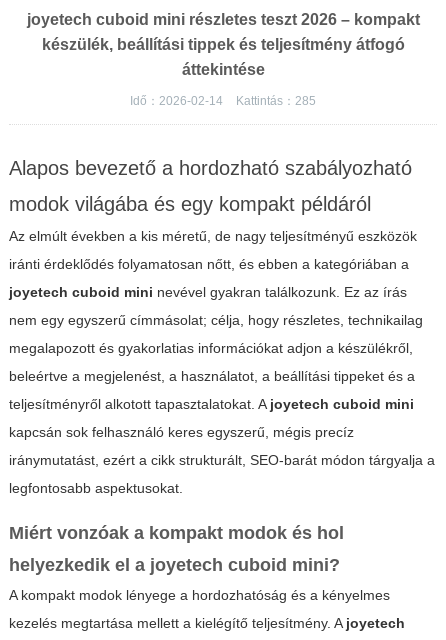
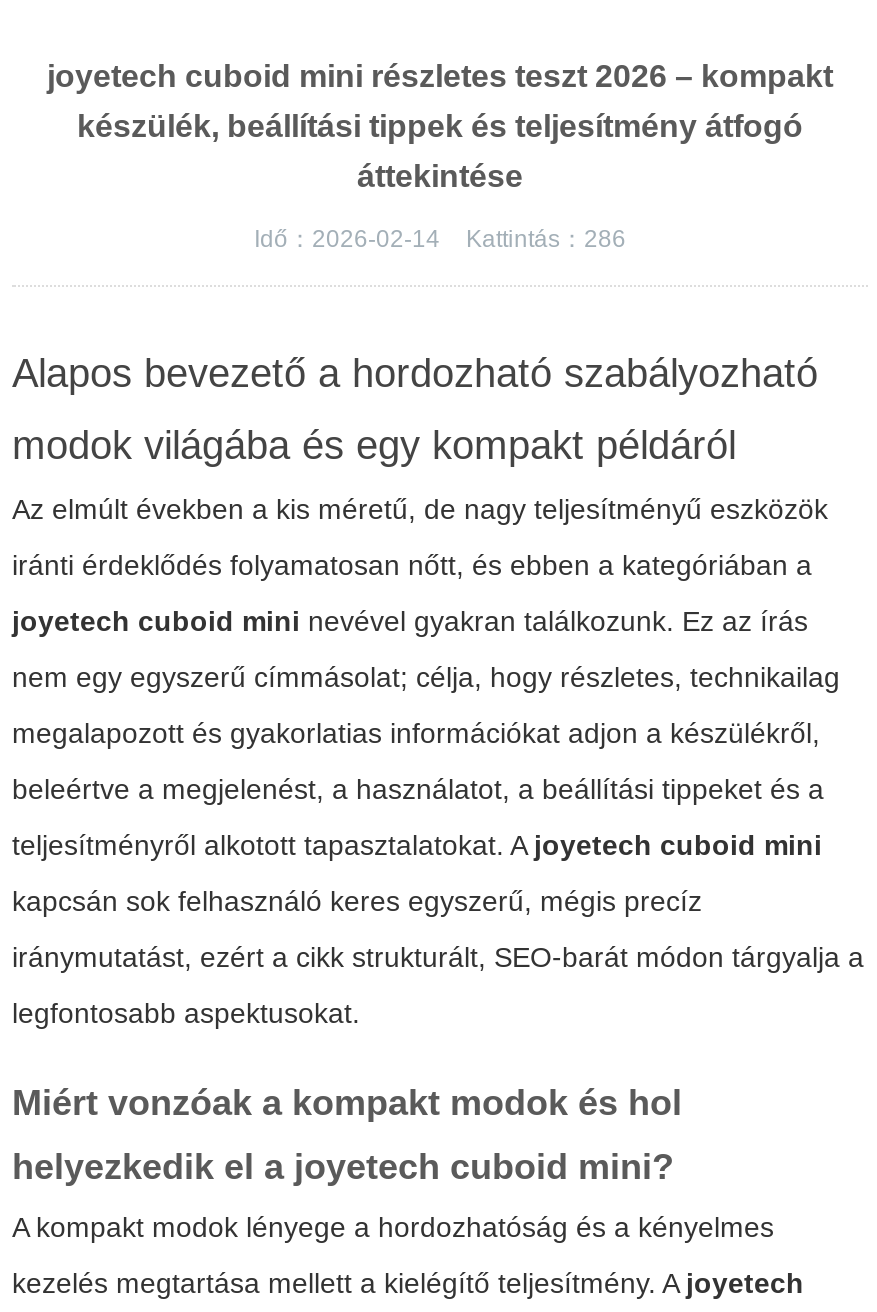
- Idő：2026-02-14 Kattintás：285
+ Idő：2026-02-14 Kattintás：286
